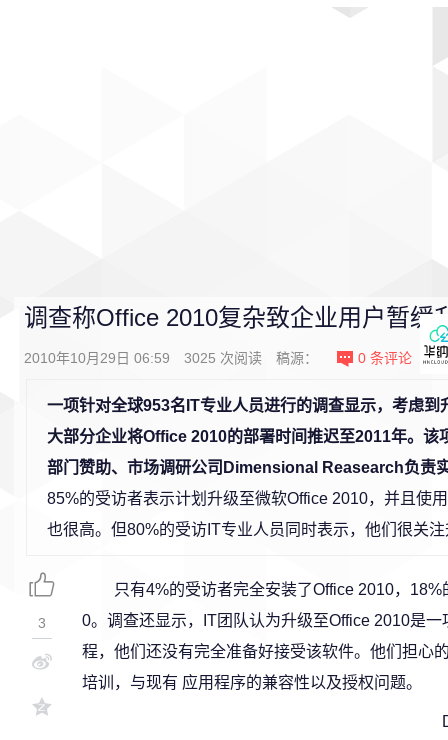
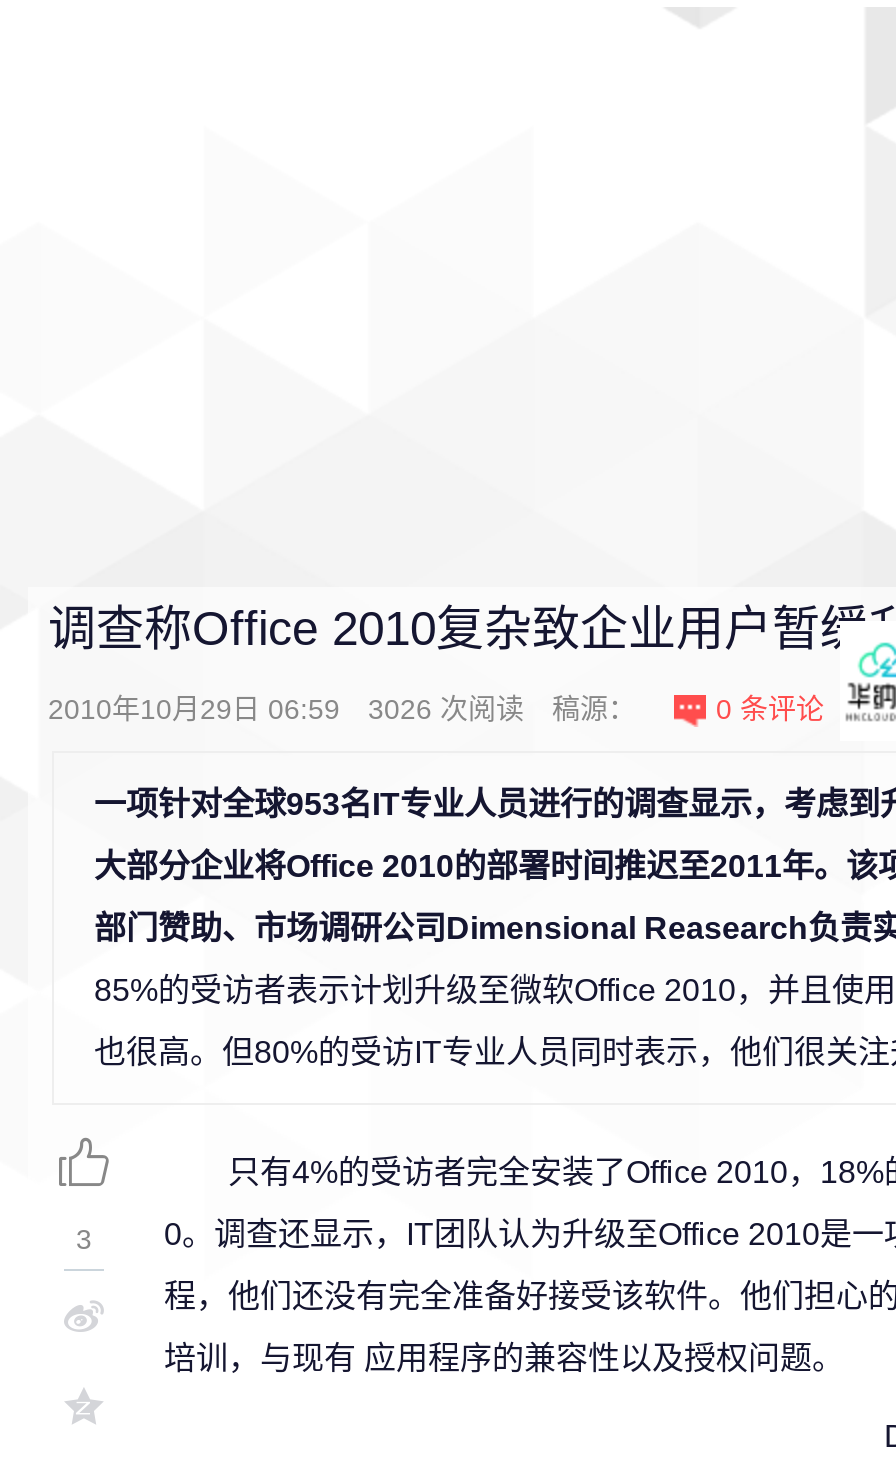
- 2010年10月29日 06:59 3025次阅读 稿源：
+ 2010年10月29日 06:59 3026次阅读 稿源：
